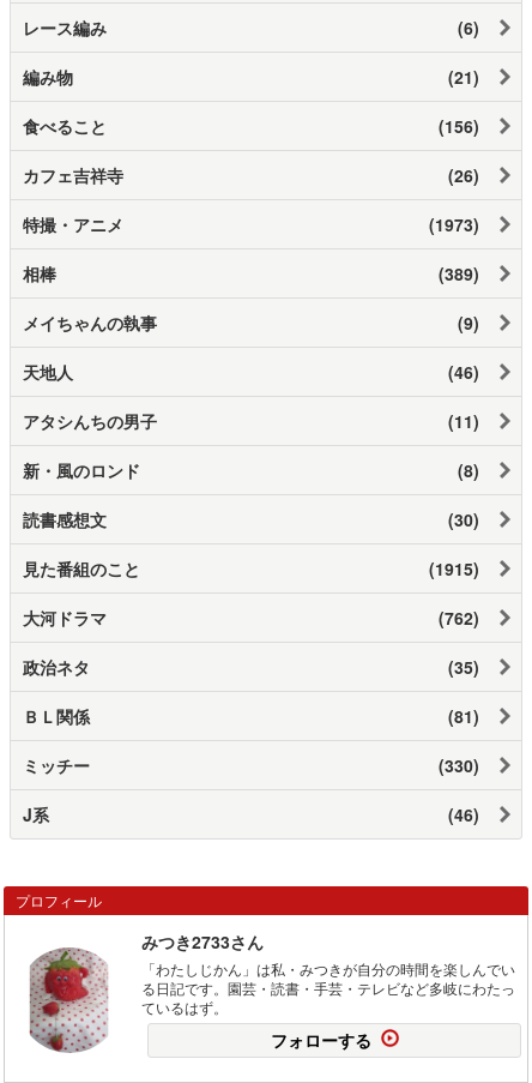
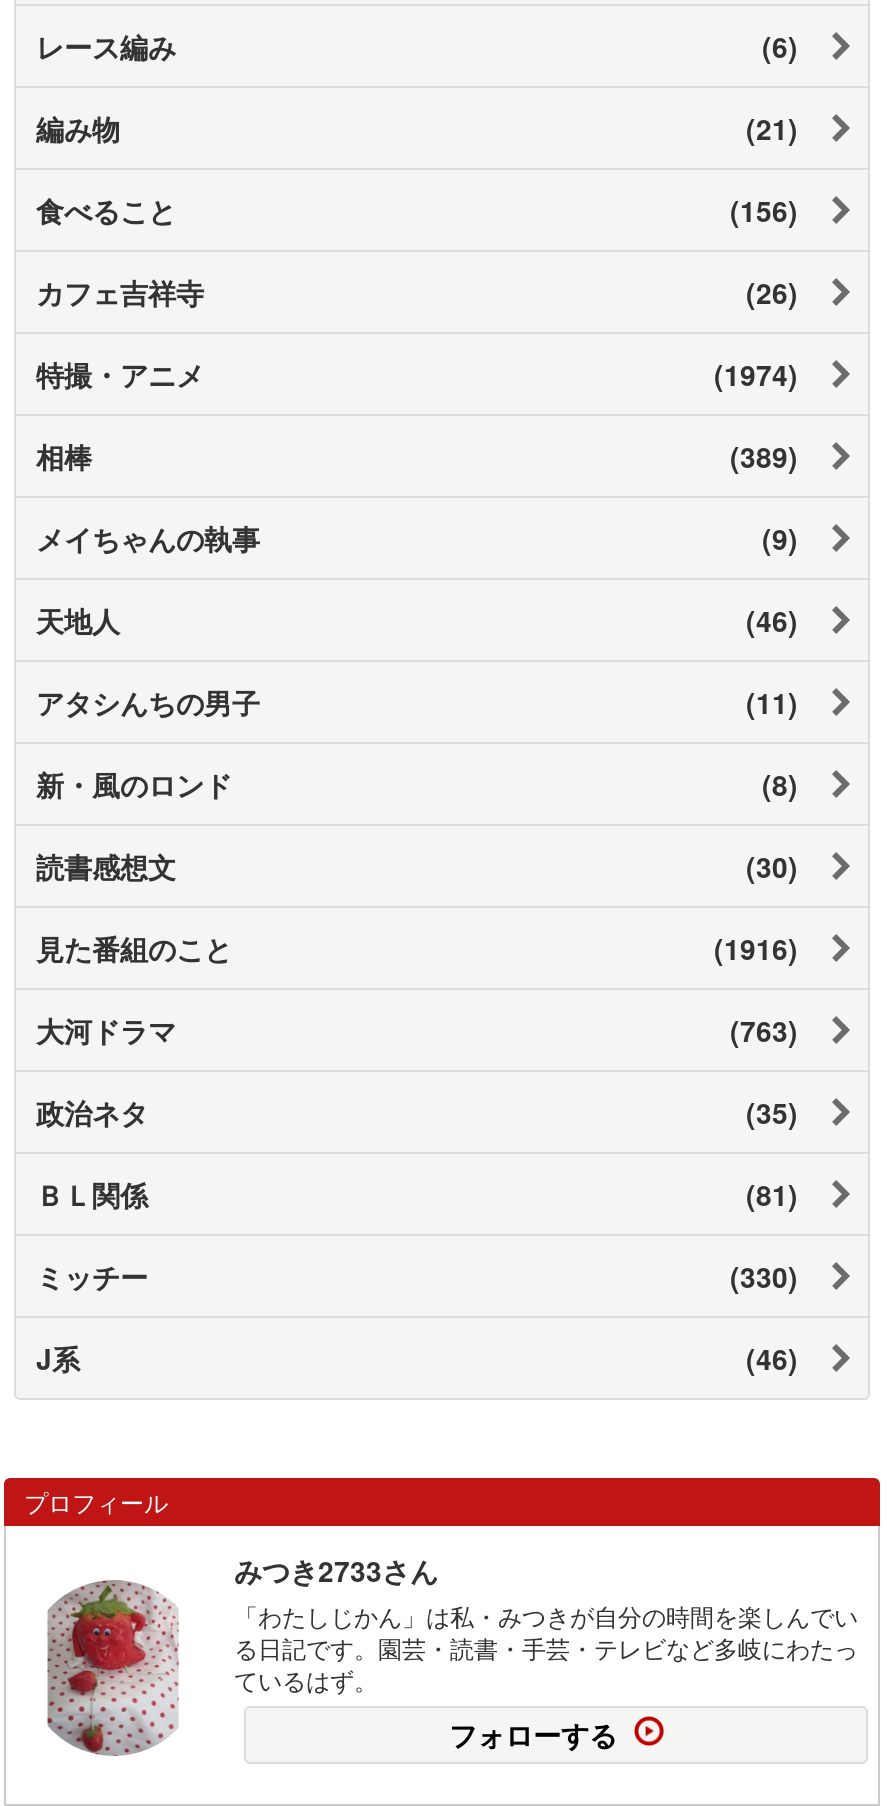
- (1973)
+ (1974)

- (1915)
+ (1916)

- (762)
+ (763)
